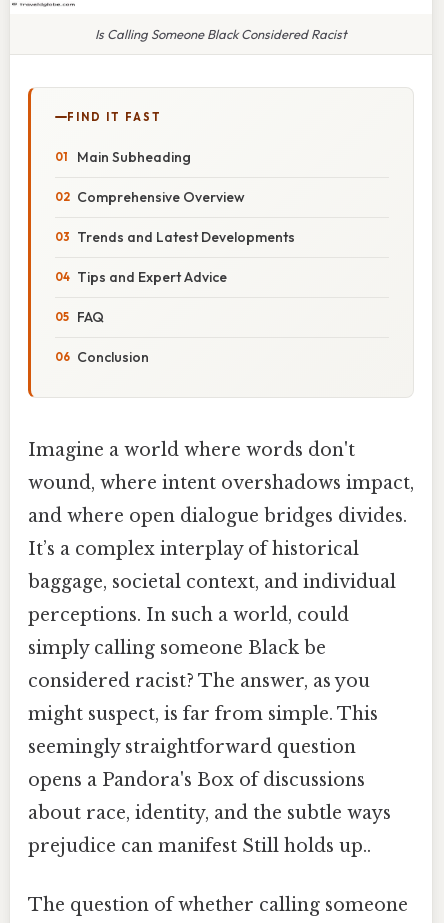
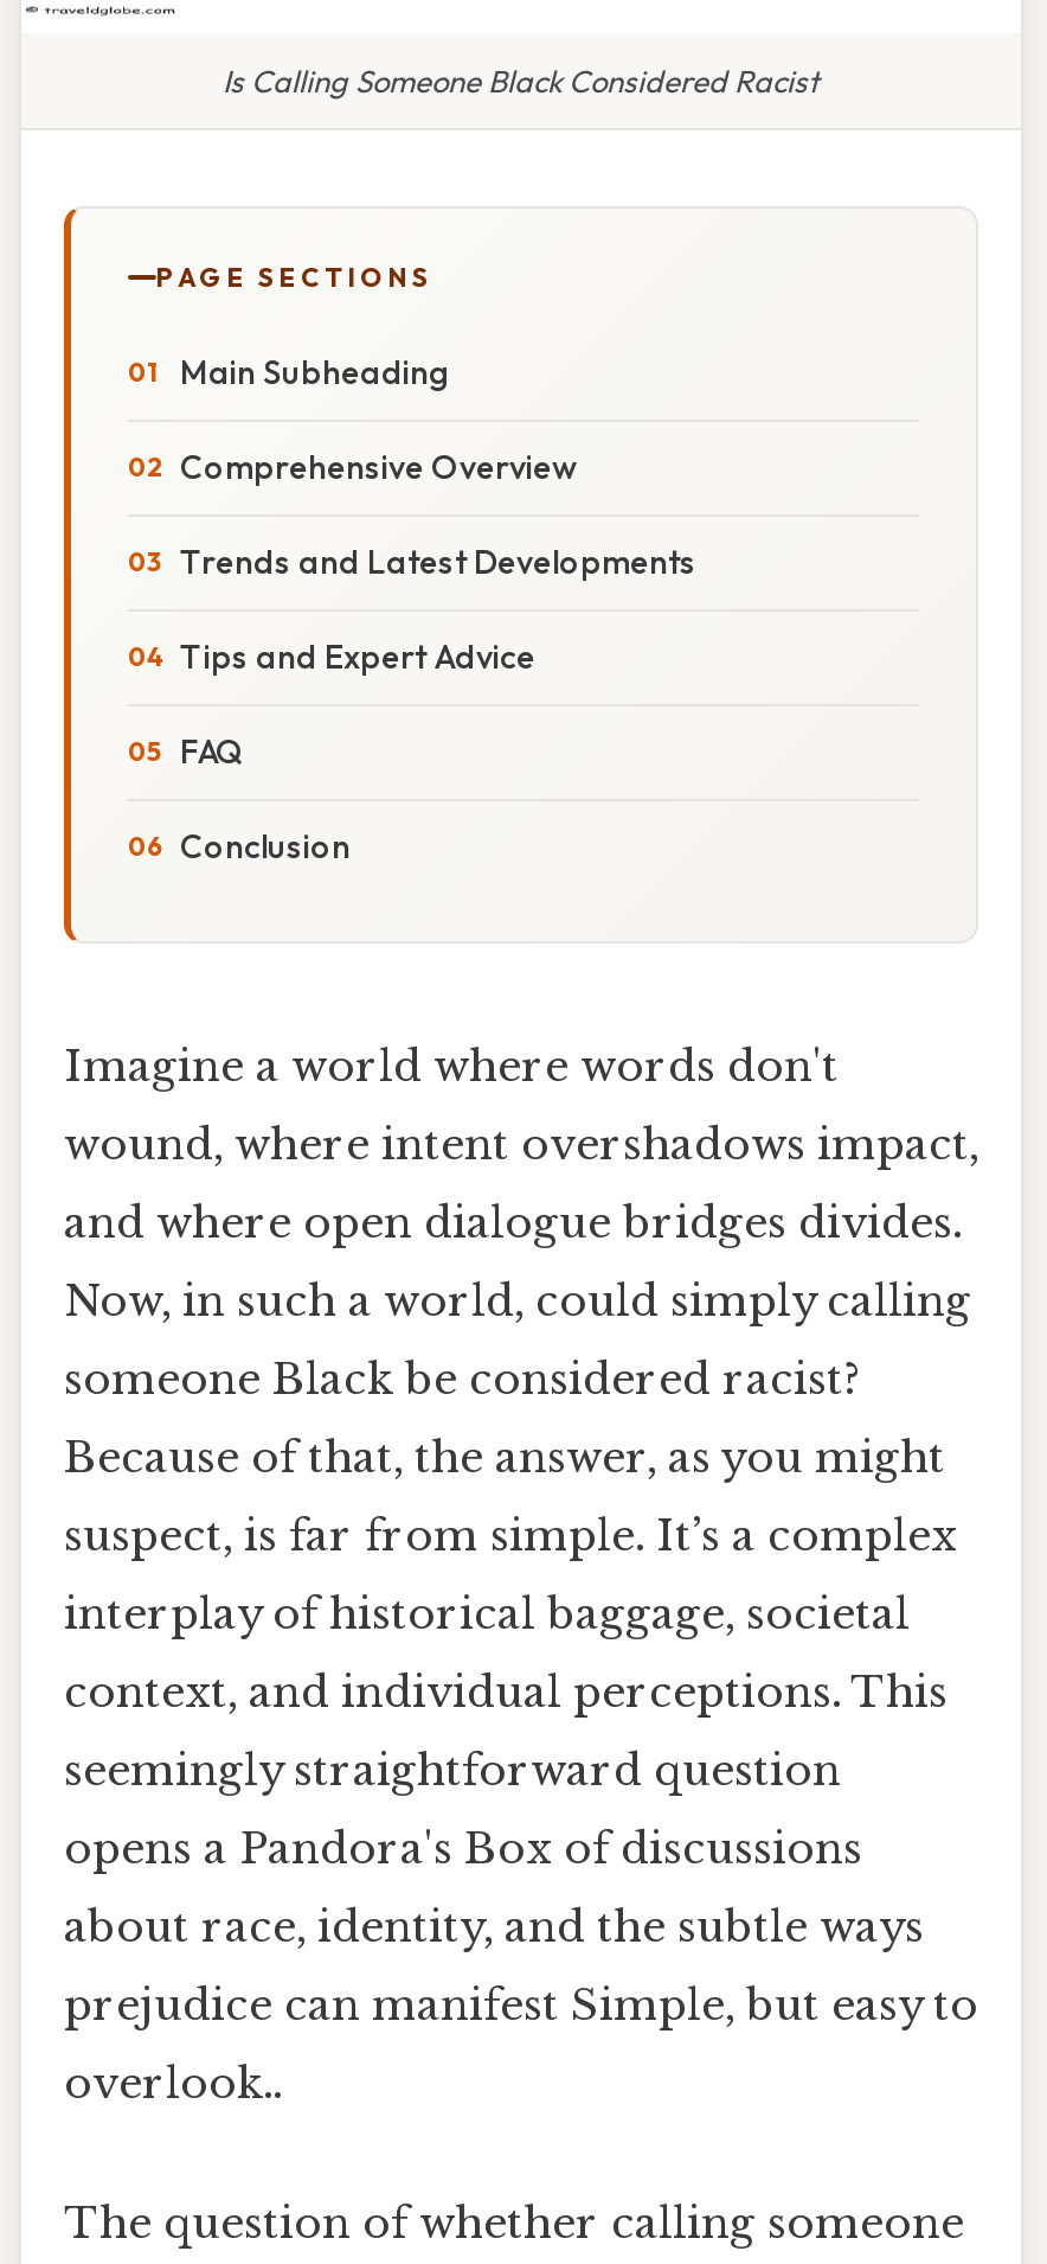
- FIND IT FAST
+ PAGE SECTIONS

- It’s a complex interplay of historical
+ Now, in such a world, could simply calling

- baggage, societal context, and individual
+ someone Black be considered racist?

- perceptions. In such a world, could
+ Because of that, the answer, as you might

- simply calling someone Black be
+ suspect, is far from simple. It’s a complex

- considered racist? The answer, as you
+ interplay of historical baggage, societal

- might suspect, is far from simple. This
+ context, and individual perceptions. This

- prejudice can manifest Still holds up..
+ prejudice can manifest Simple, but easy to
+ overlook..
